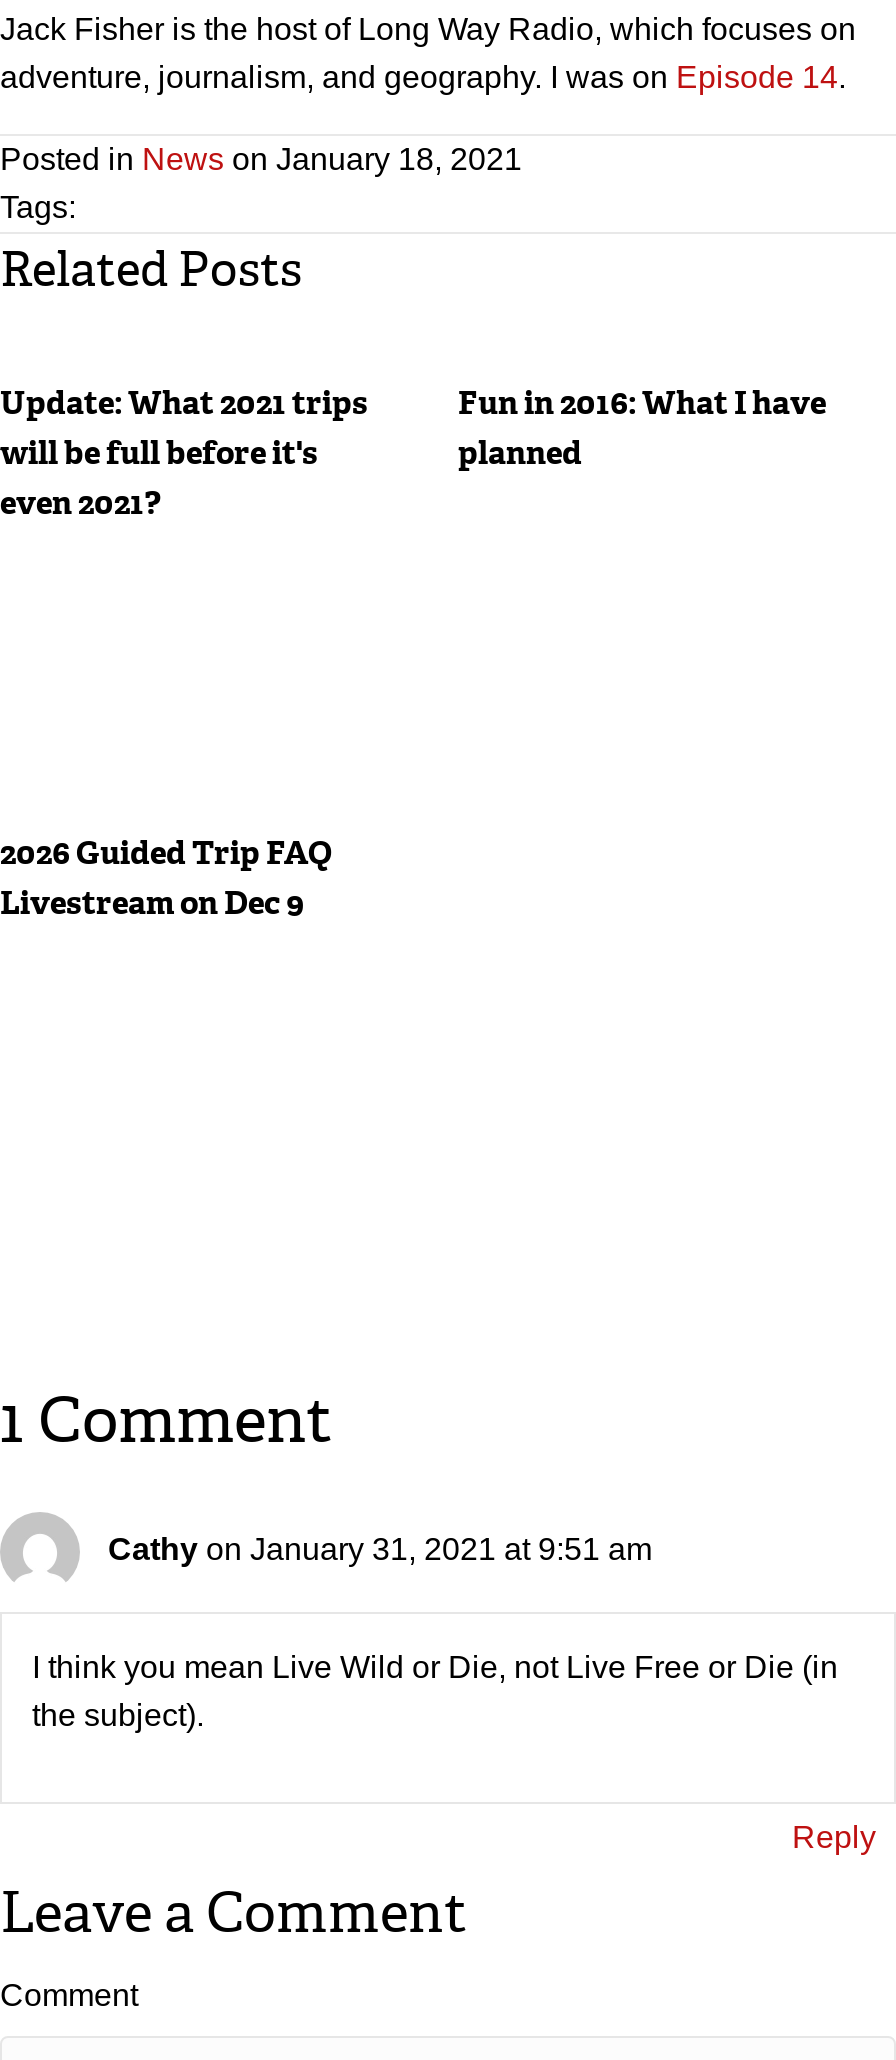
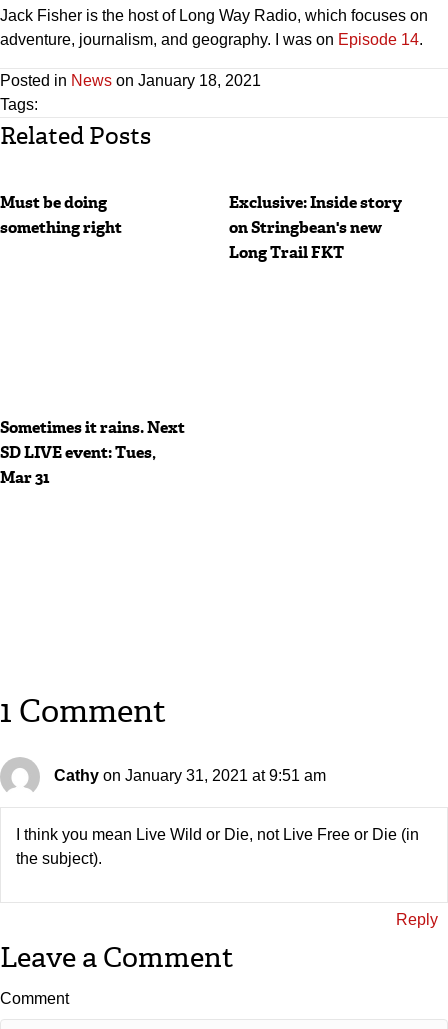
- Update: What 2021 trips
- will be full before it's
- even 2021?
+ Must be doing
+ something right

- Fun in 2016: What I have
- planned
+ Exclusive: Inside story
+ on Stringbean's new
+ Long Trail FKT

- 2026 Guided Trip FAQ
- Livestream on Dec 9
+ Sometimes it rains. Next
+ SD LIVE event: Tues,
+ Mar 31
